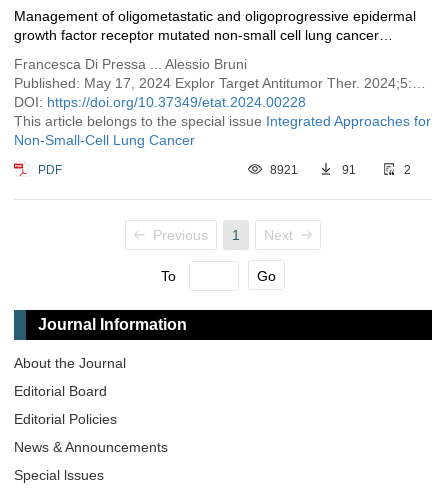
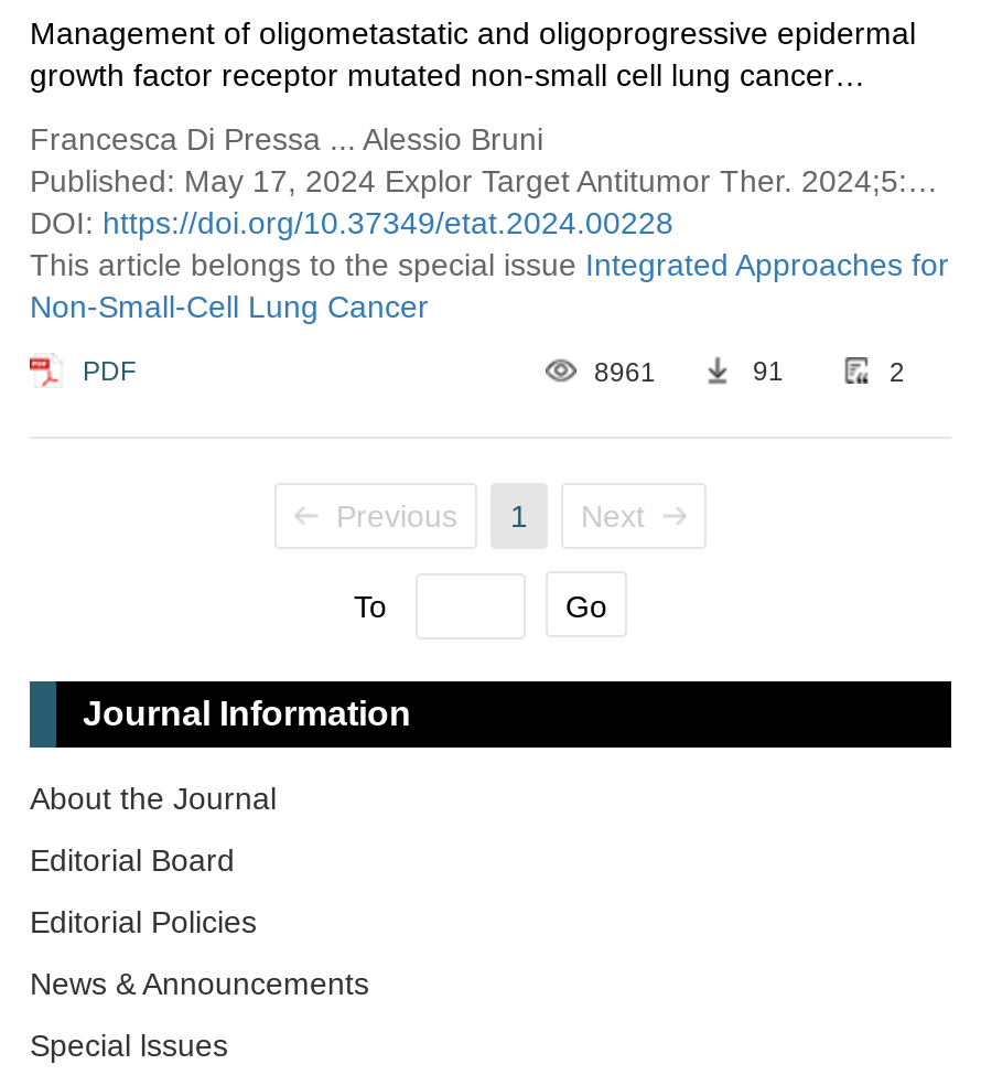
- 8921
+ 8961
